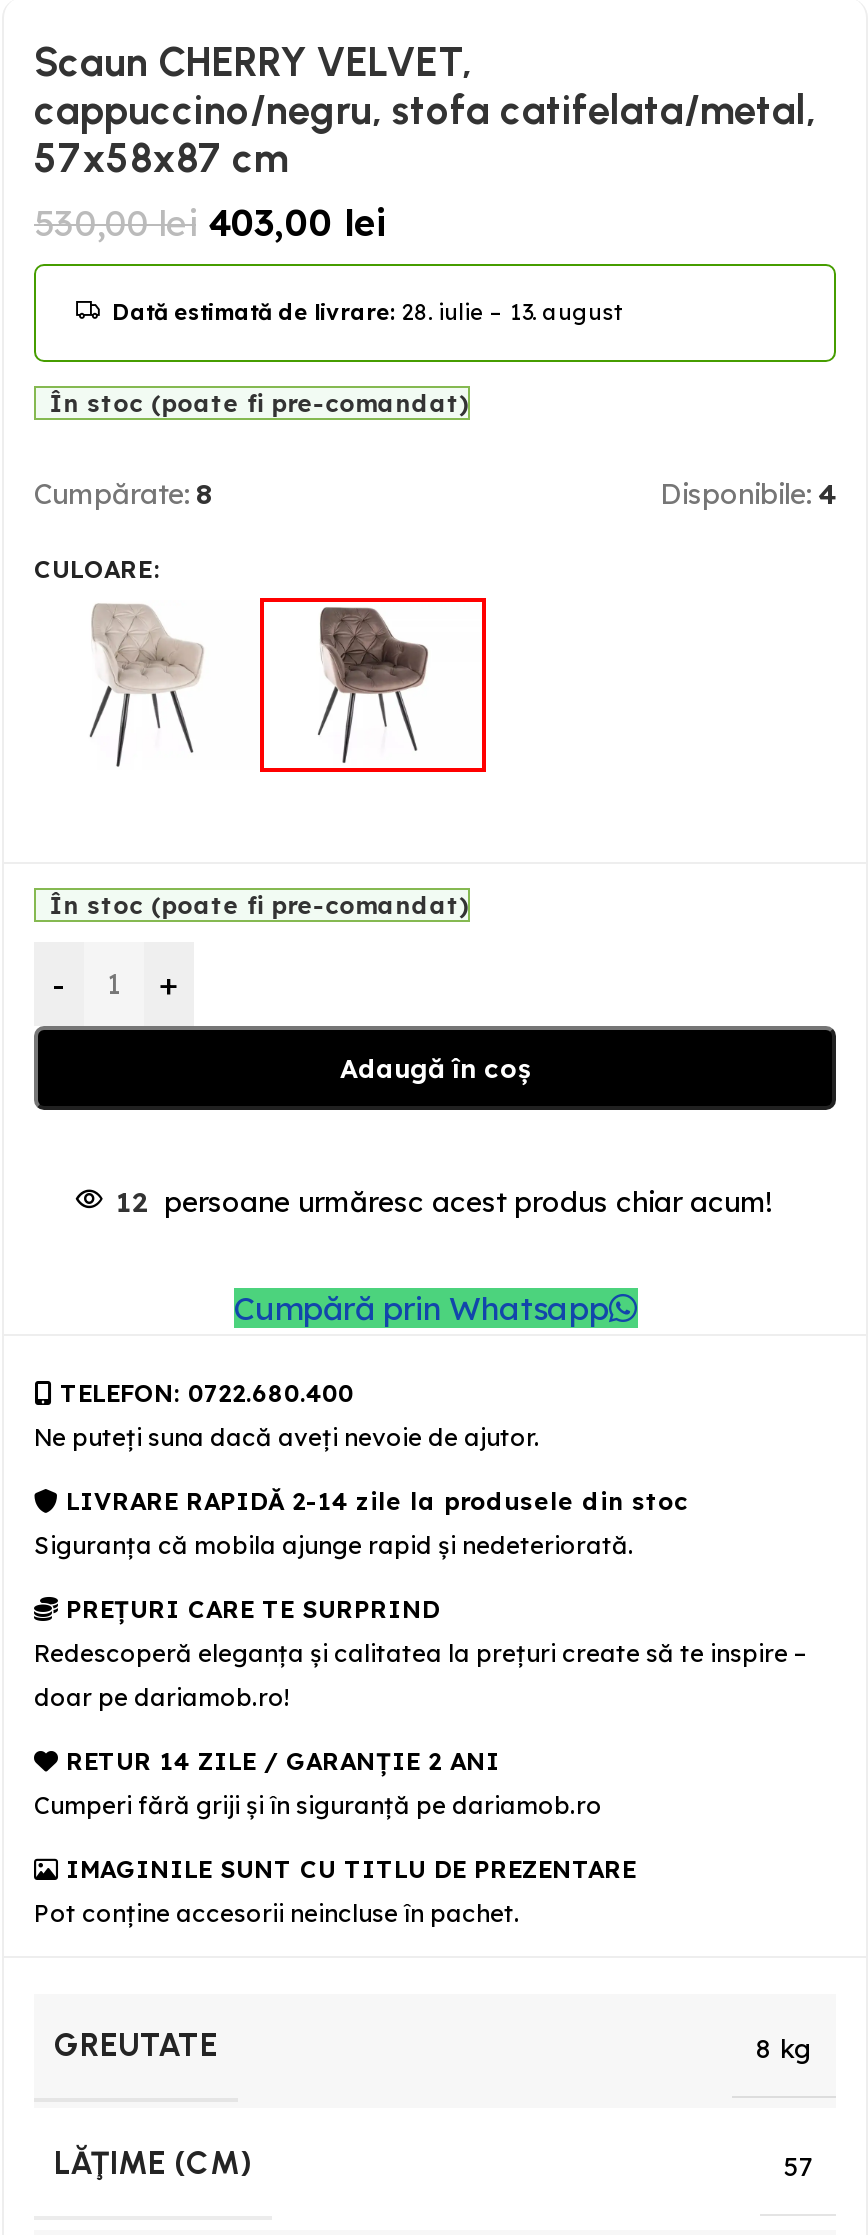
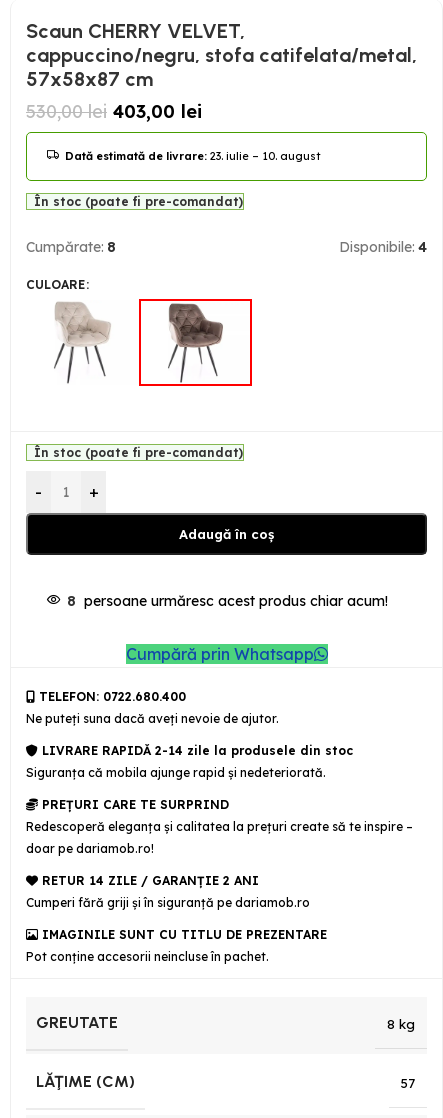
- Dată estimată de livrare: 28. iulie – 13. august
+ Dată estimată de livrare: 23. iulie – 10. august

- 12 persoane urmăresc acest produs chiar acum!
+ 8 persoane urmăresc acest produs chiar acum!
